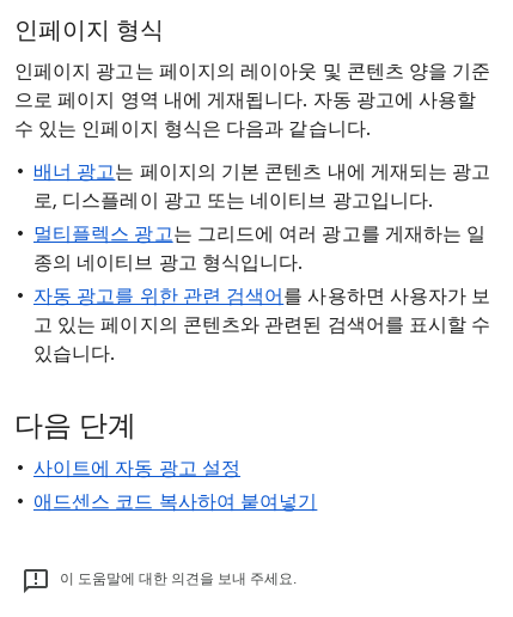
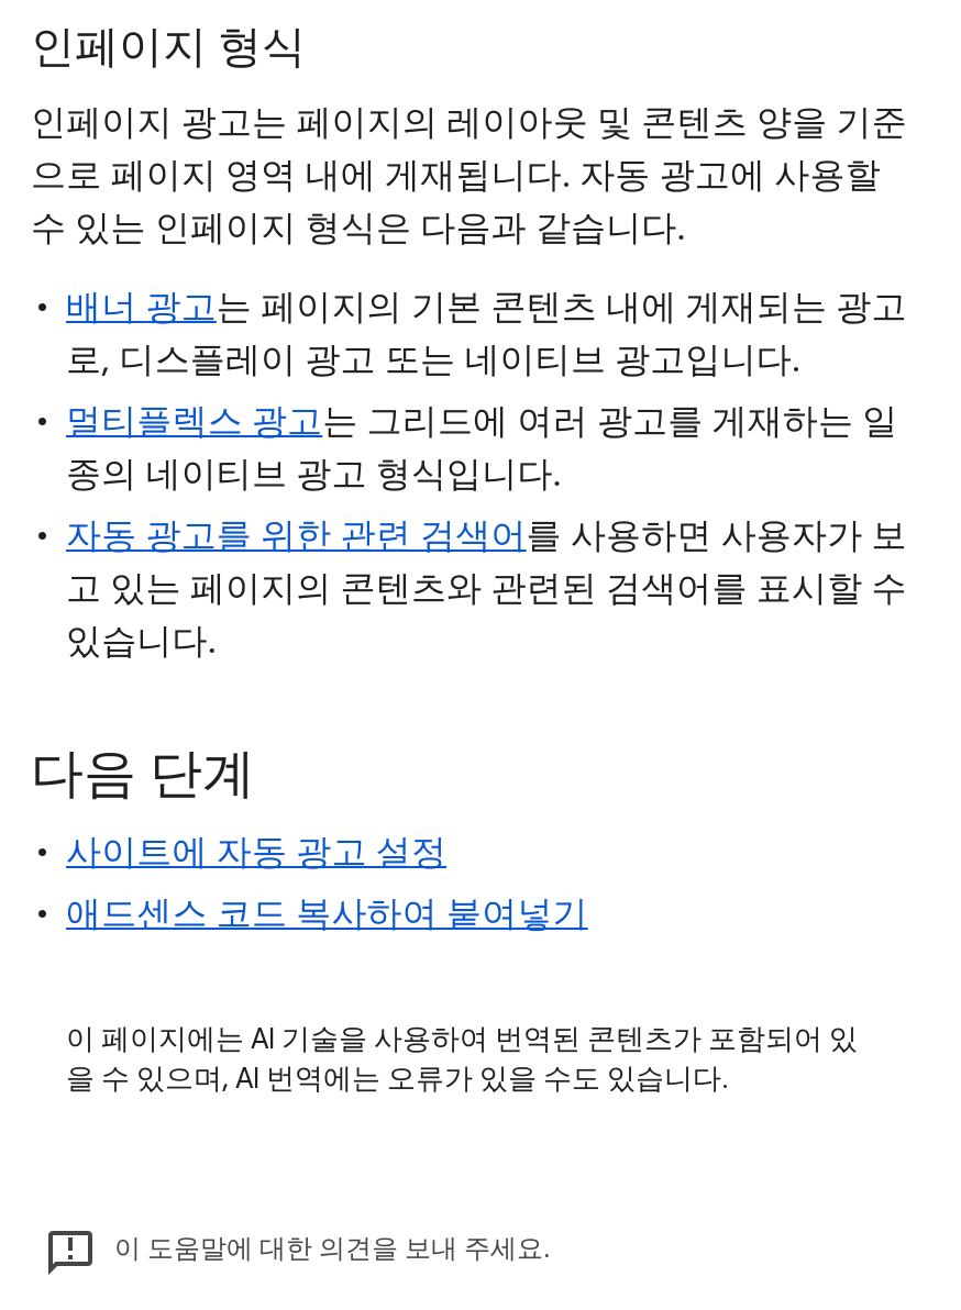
+ 이 페이지에는 AI 기술을 사용하여 번역된 콘텐츠가 포함되어 있
+ 을 수 있으며, AI 번역에는 오류가 있을 수도 있습니다.
